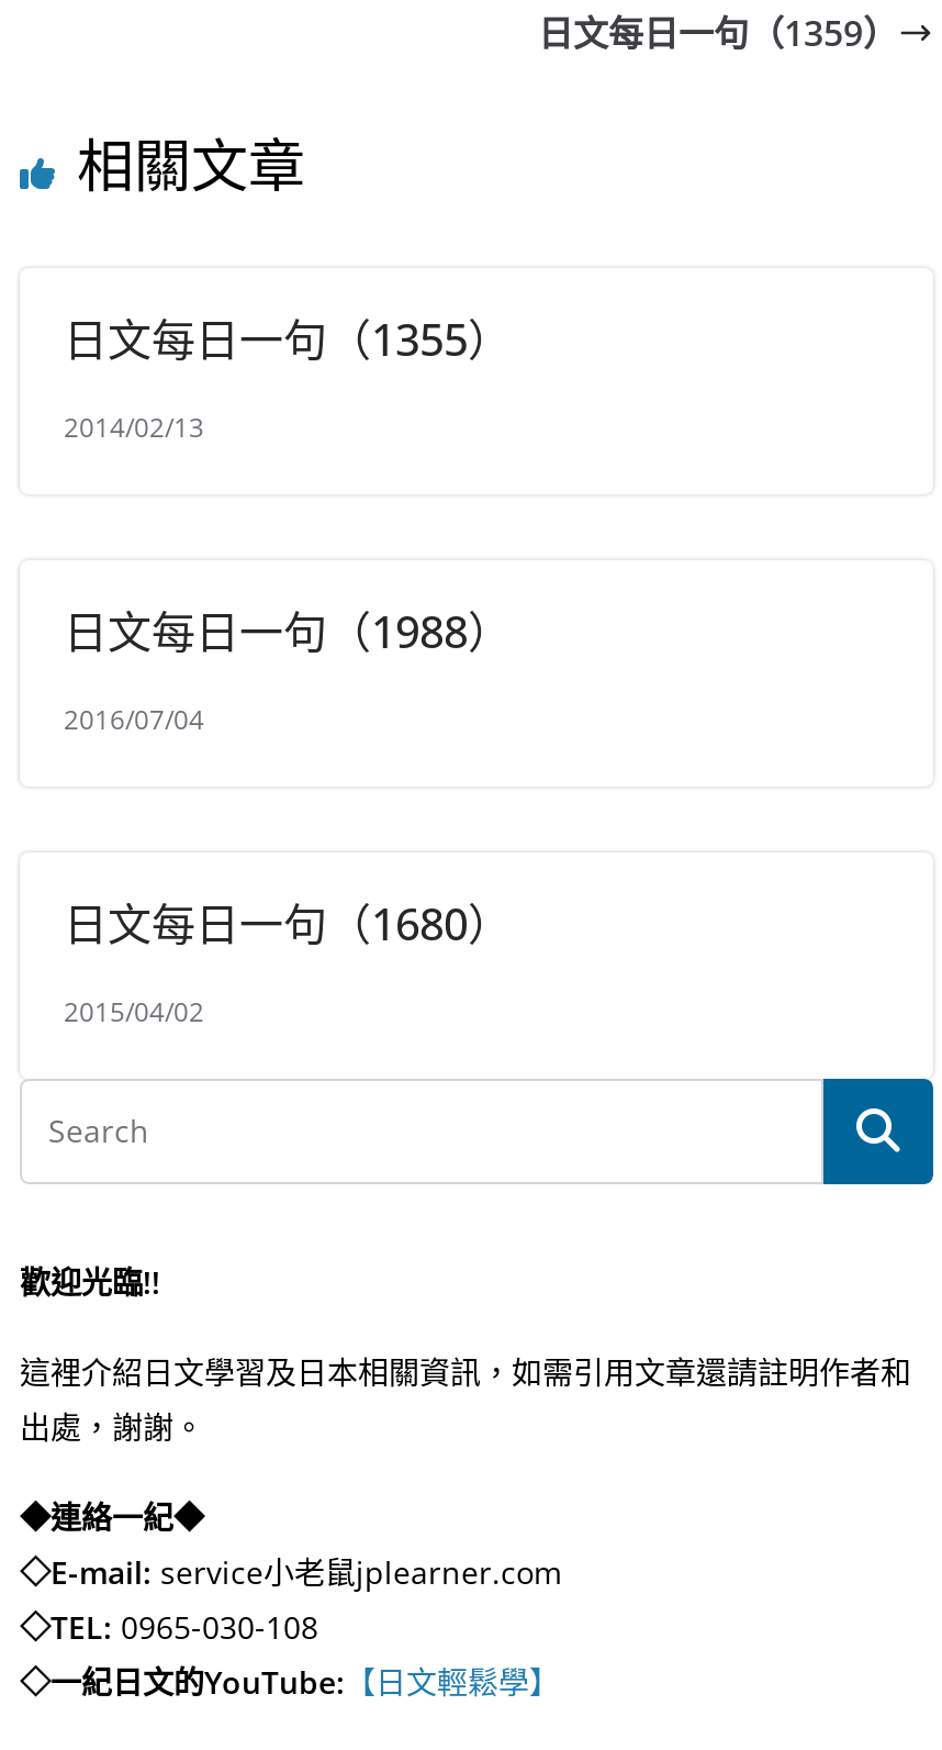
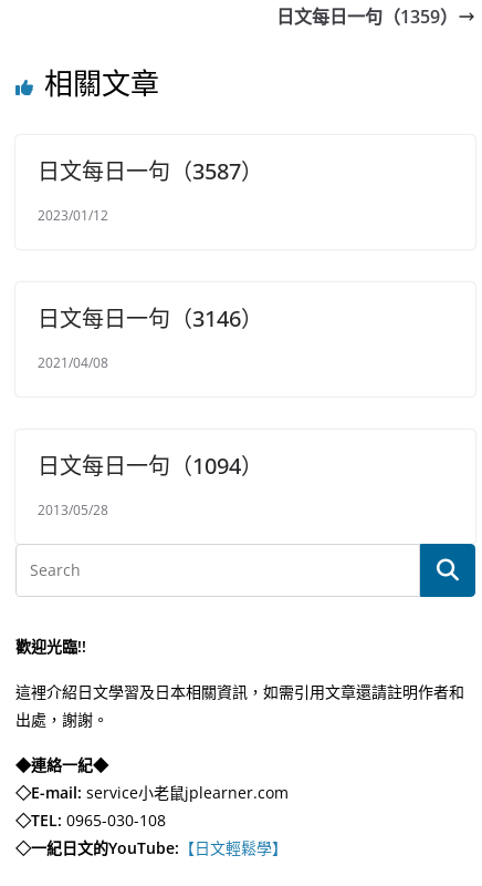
- 日文每日一句（1355）
+ 日文每日一句（3587）

- 2014/02/13
+ 2023/01/12

- 日文每日一句（1988）
+ 日文每日一句（3146）

- 2016/07/04
+ 2021/04/08

- 日文每日一句（1680）
+ 日文每日一句（1094）

- 2015/04/02
+ 2013/05/28
